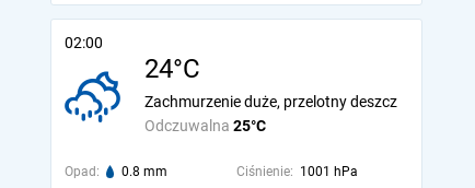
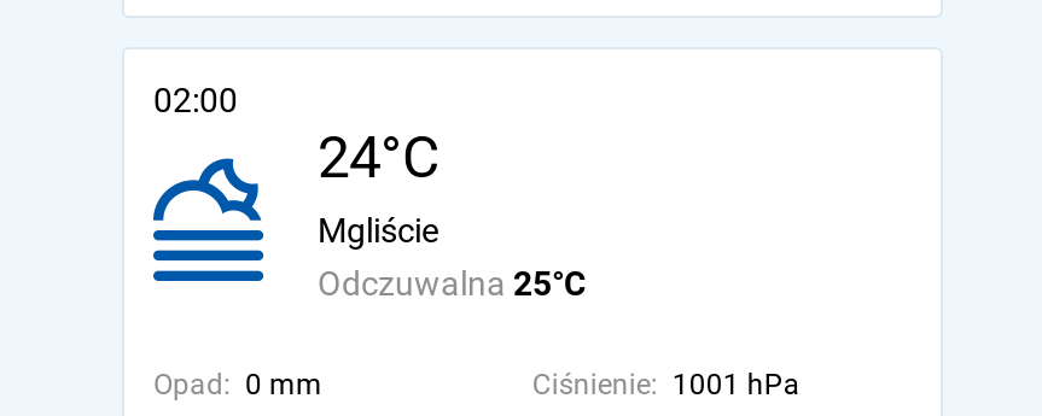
- [image]
- Zachmurzenie duże, przelotny deszcz
+ [image]
+ Mgliście

- Opad:
- 0.8 mm
+ Opad: 0 mm
